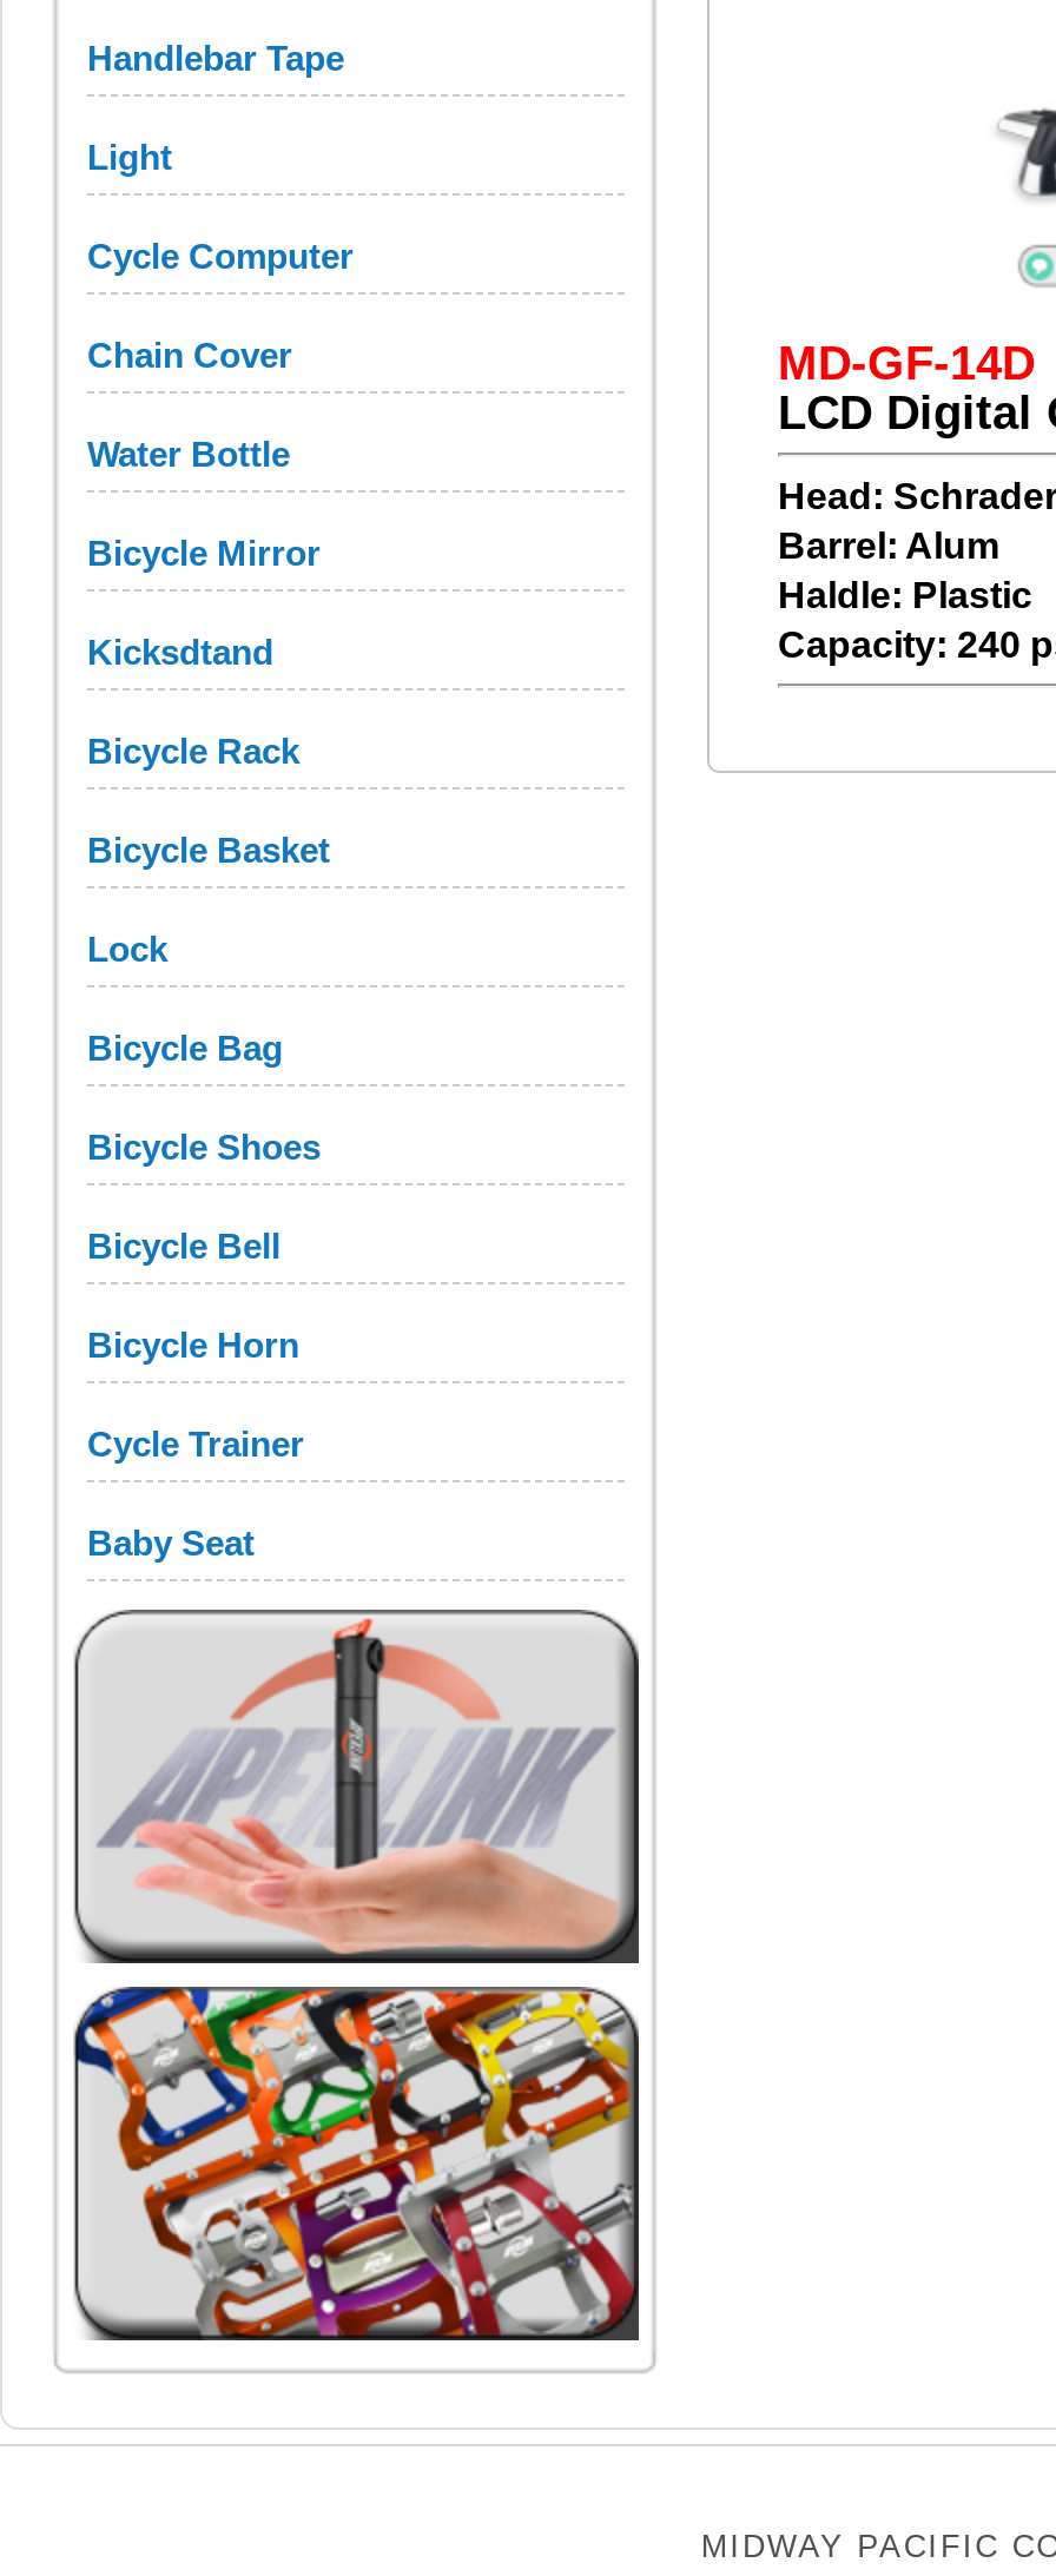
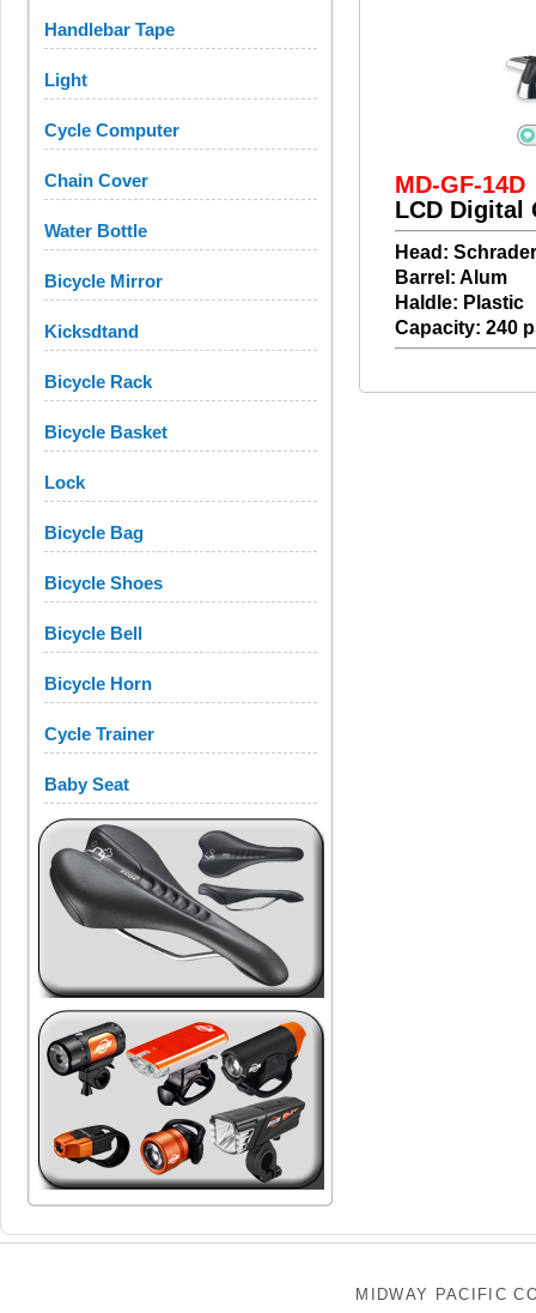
- [image]
+ [image]

- [image]
+ [image]
